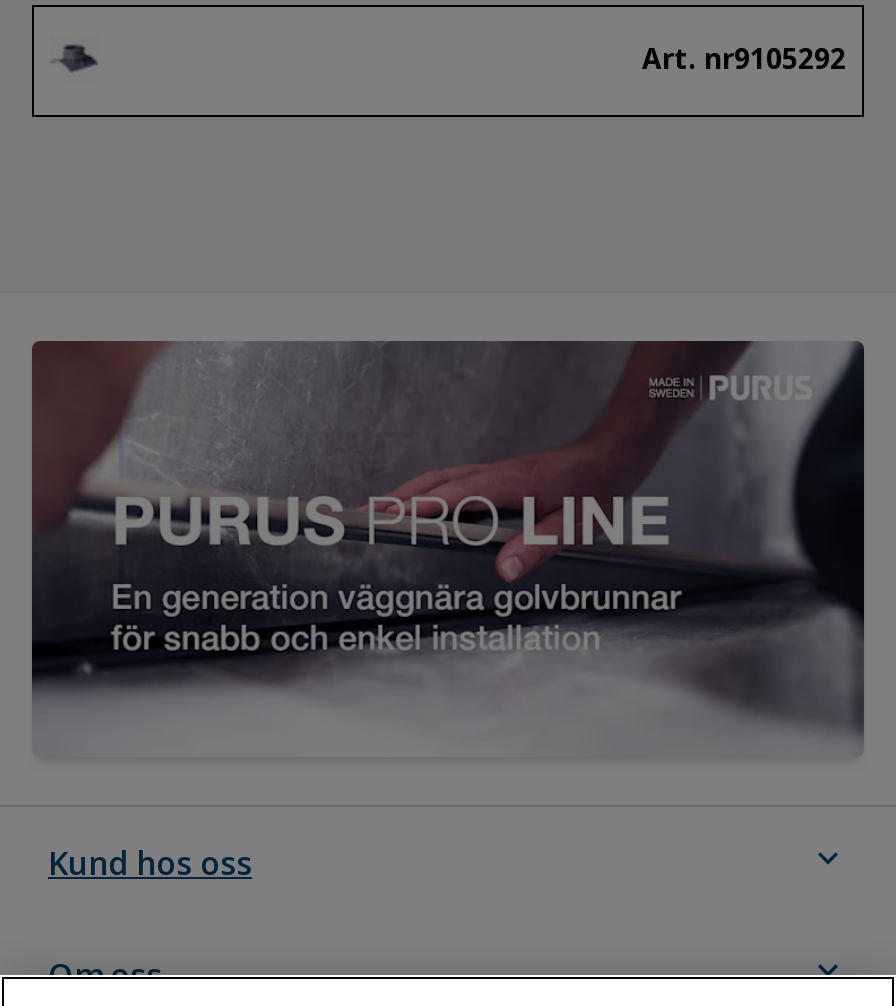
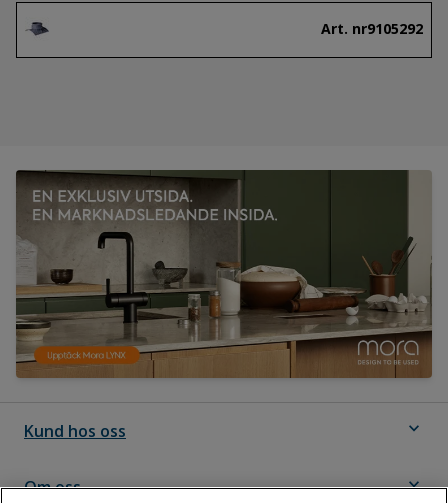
- [image]
+ [image]
